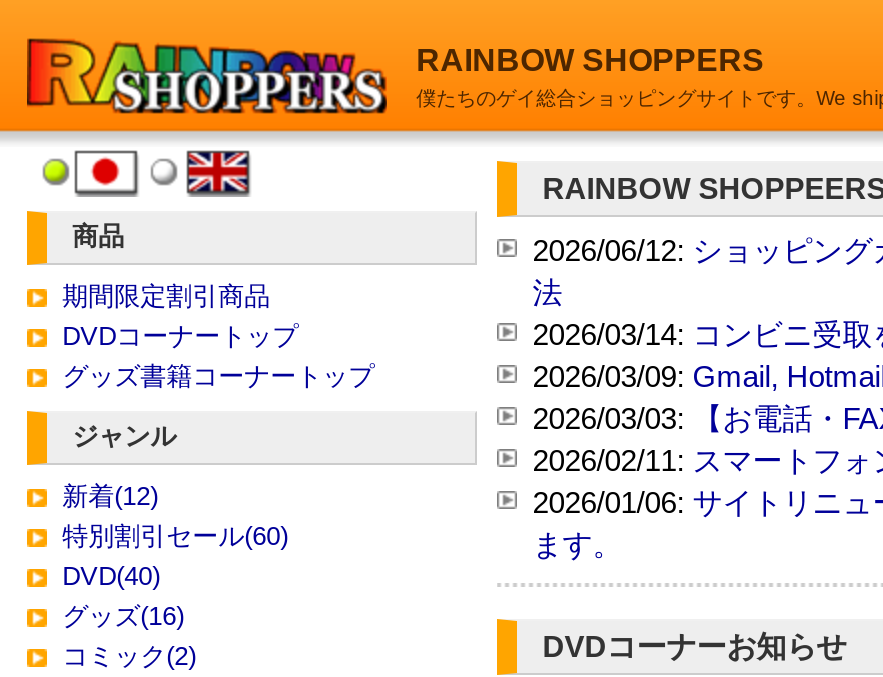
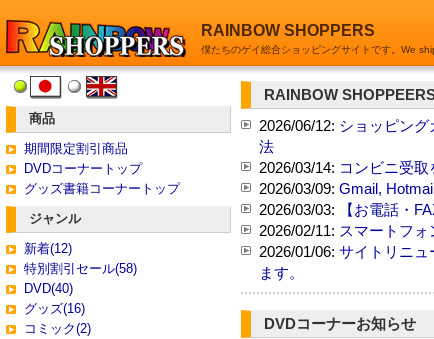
- 特別割引セール(60)
+ 特別割引セール(58)
